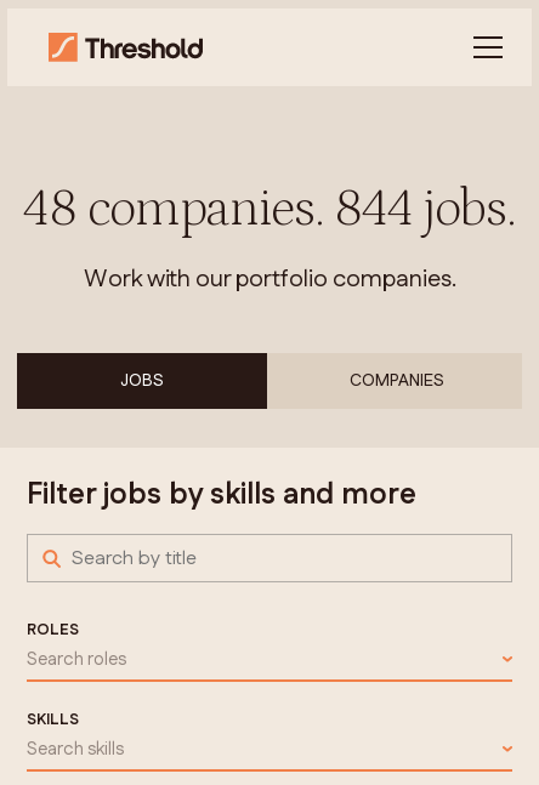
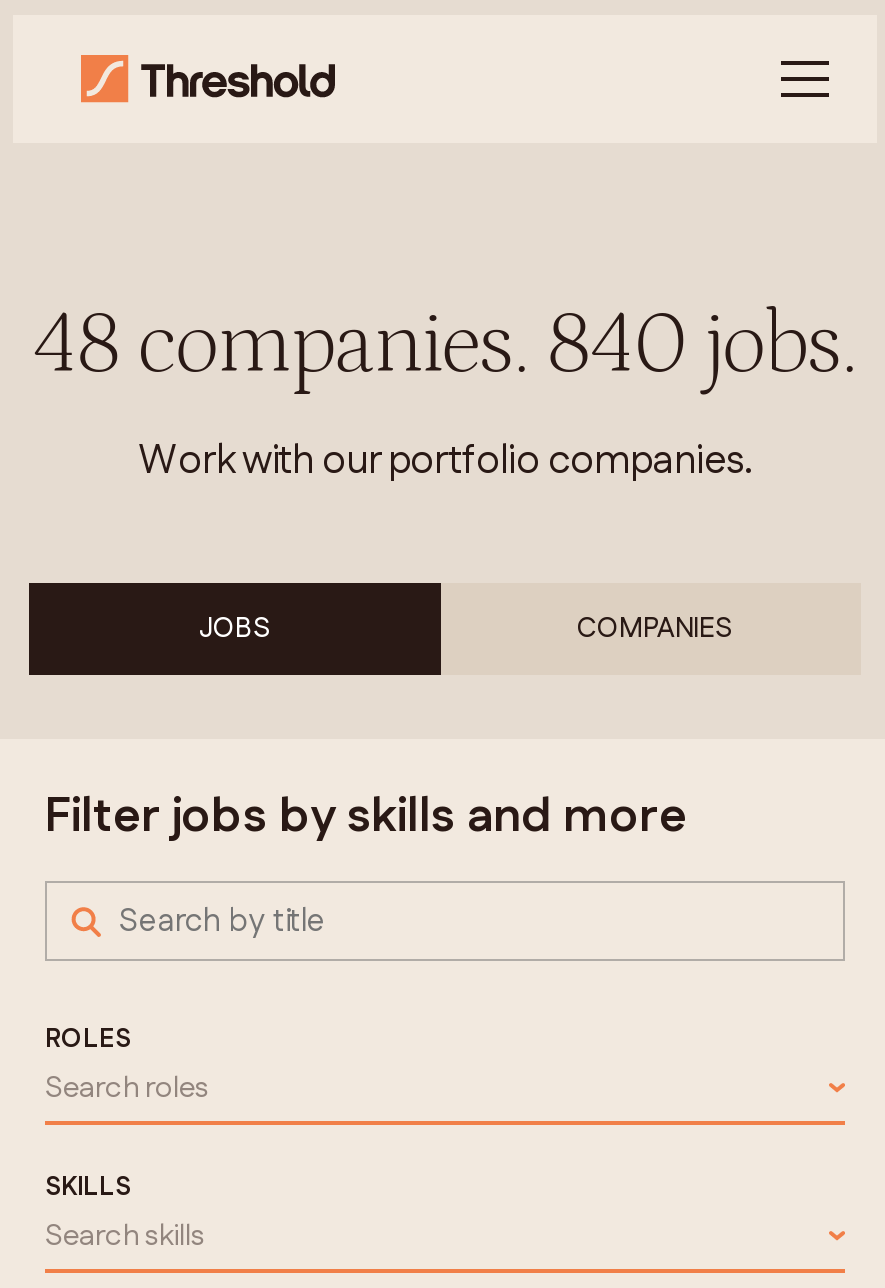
- 48 companies. 844 jobs.
+ 48 companies. 840 jobs.
